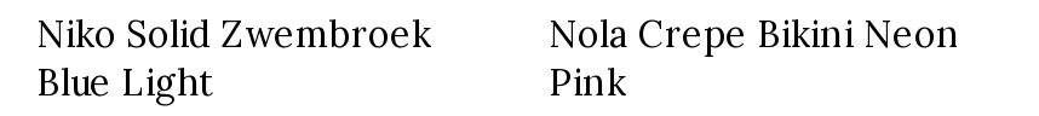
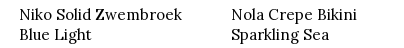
- Nola Crepe Bikini Neon
- Pink
+ Nola Crepe Bikini
+ Sparkling Sea
